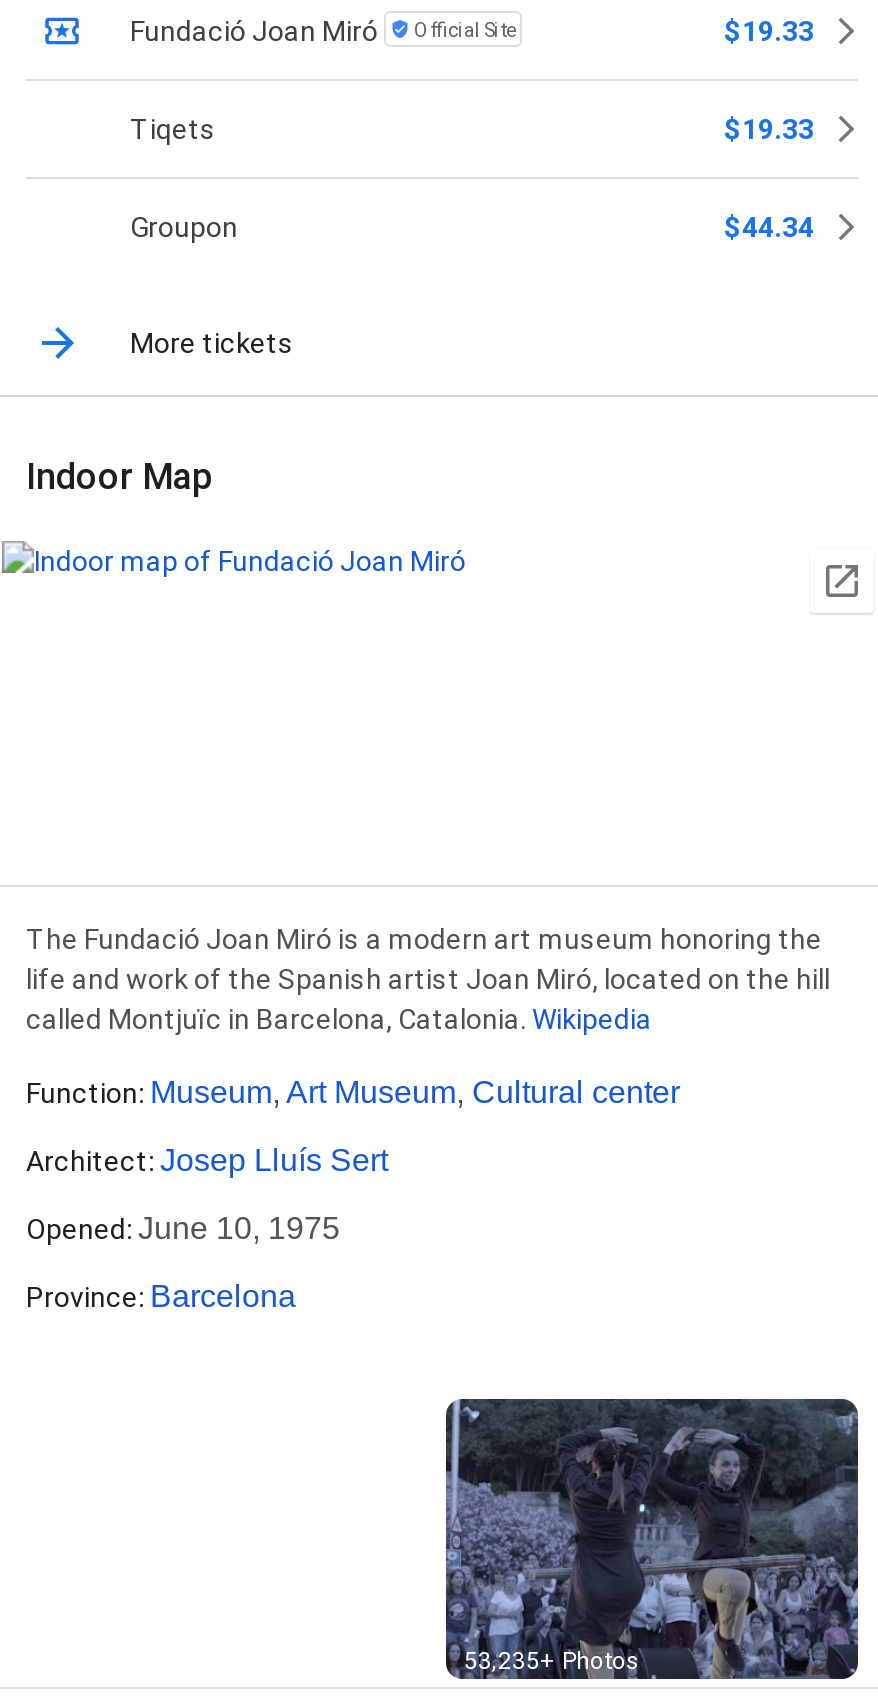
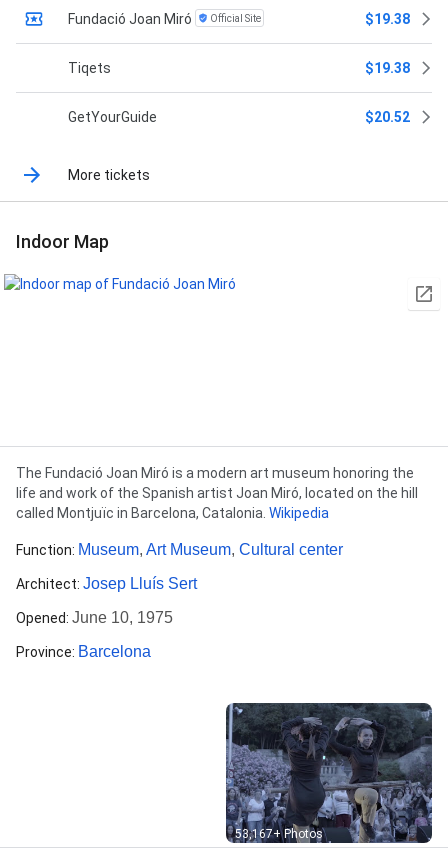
- $19.33
+ $19.38

- $19.33
+ $19.38

- Groupon
- $44.34
+ GetYourGuide
+ $20.52

- 53,235+ Photos
+ 53,167+ Photos
